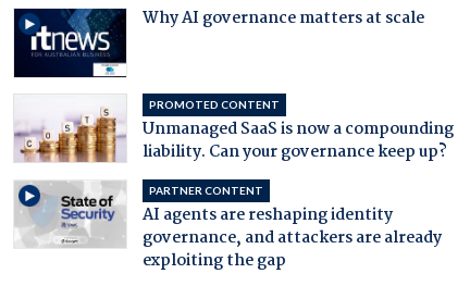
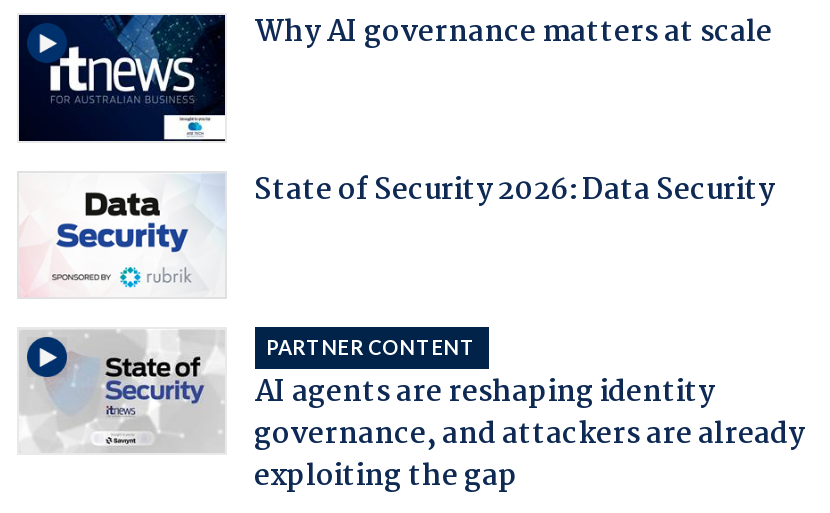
- [image]
- PROMOTED CONTENT
- Unmanaged SaaS is now a compounding
- liability. Can your governance keep up?
+ [image]
+ State of Security 2026: Data Security
